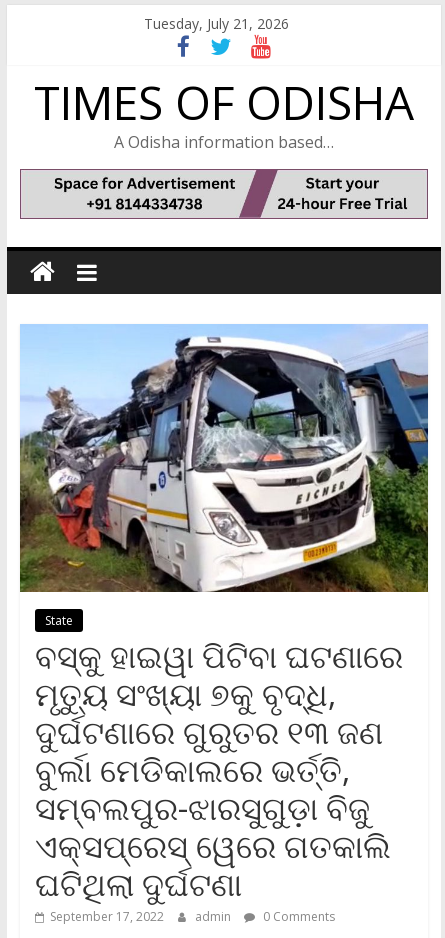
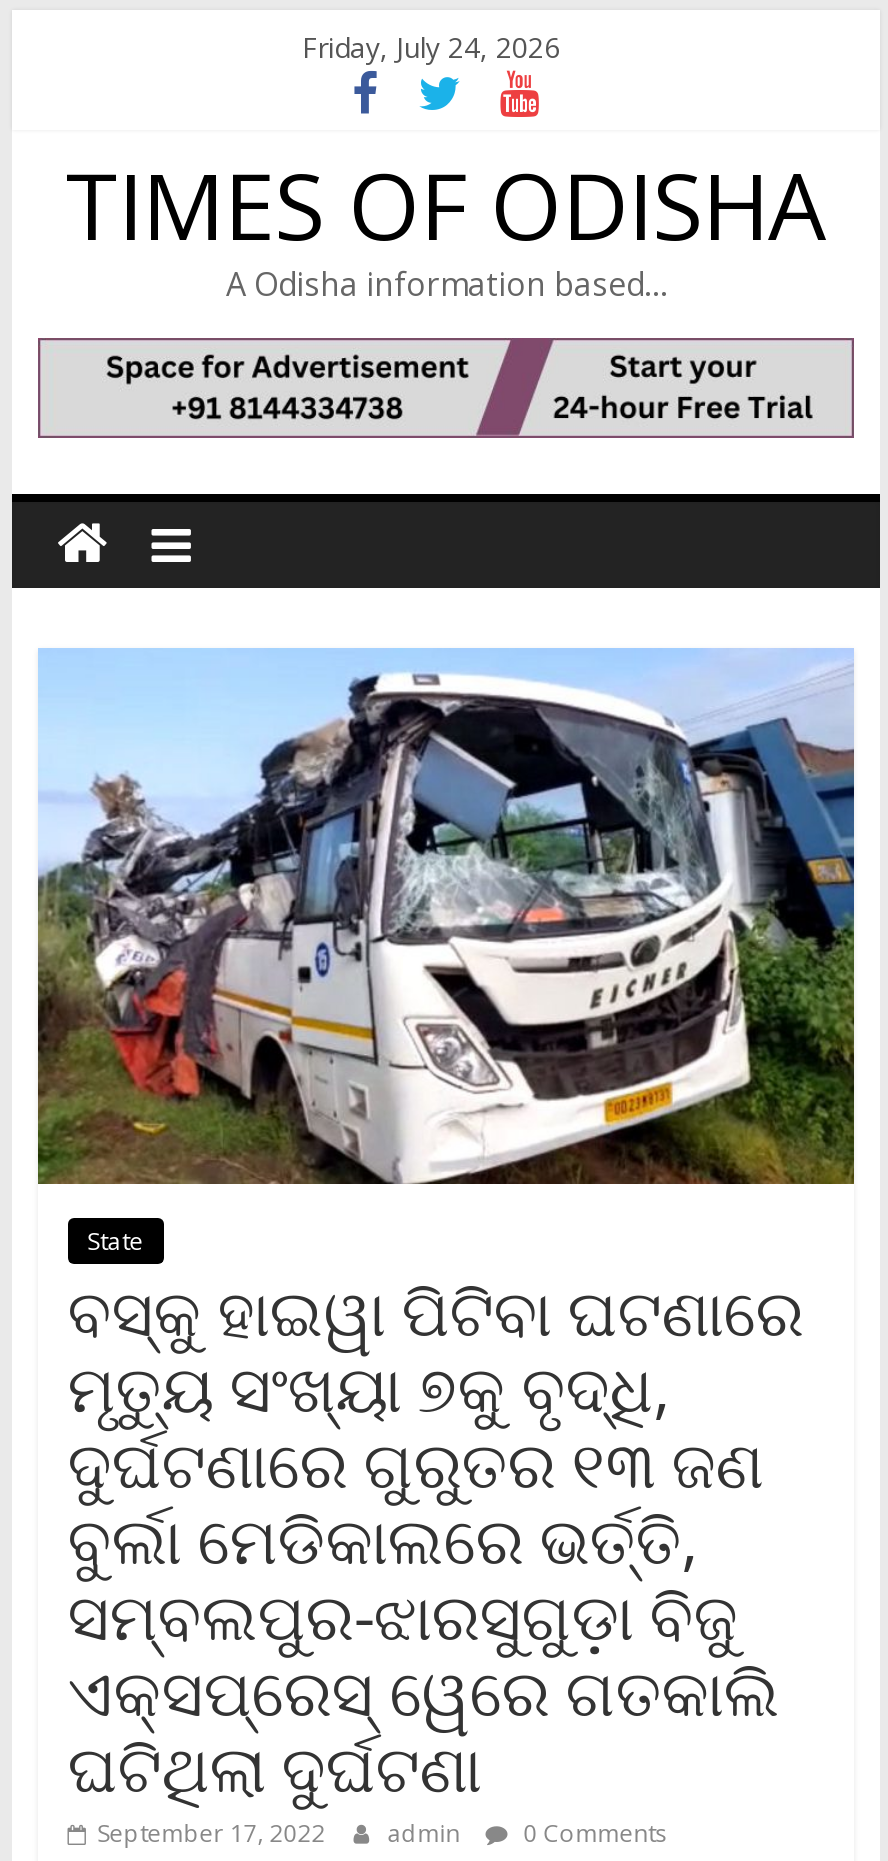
- Tuesday, July 21, 2026
+ Friday, July 24, 2026
